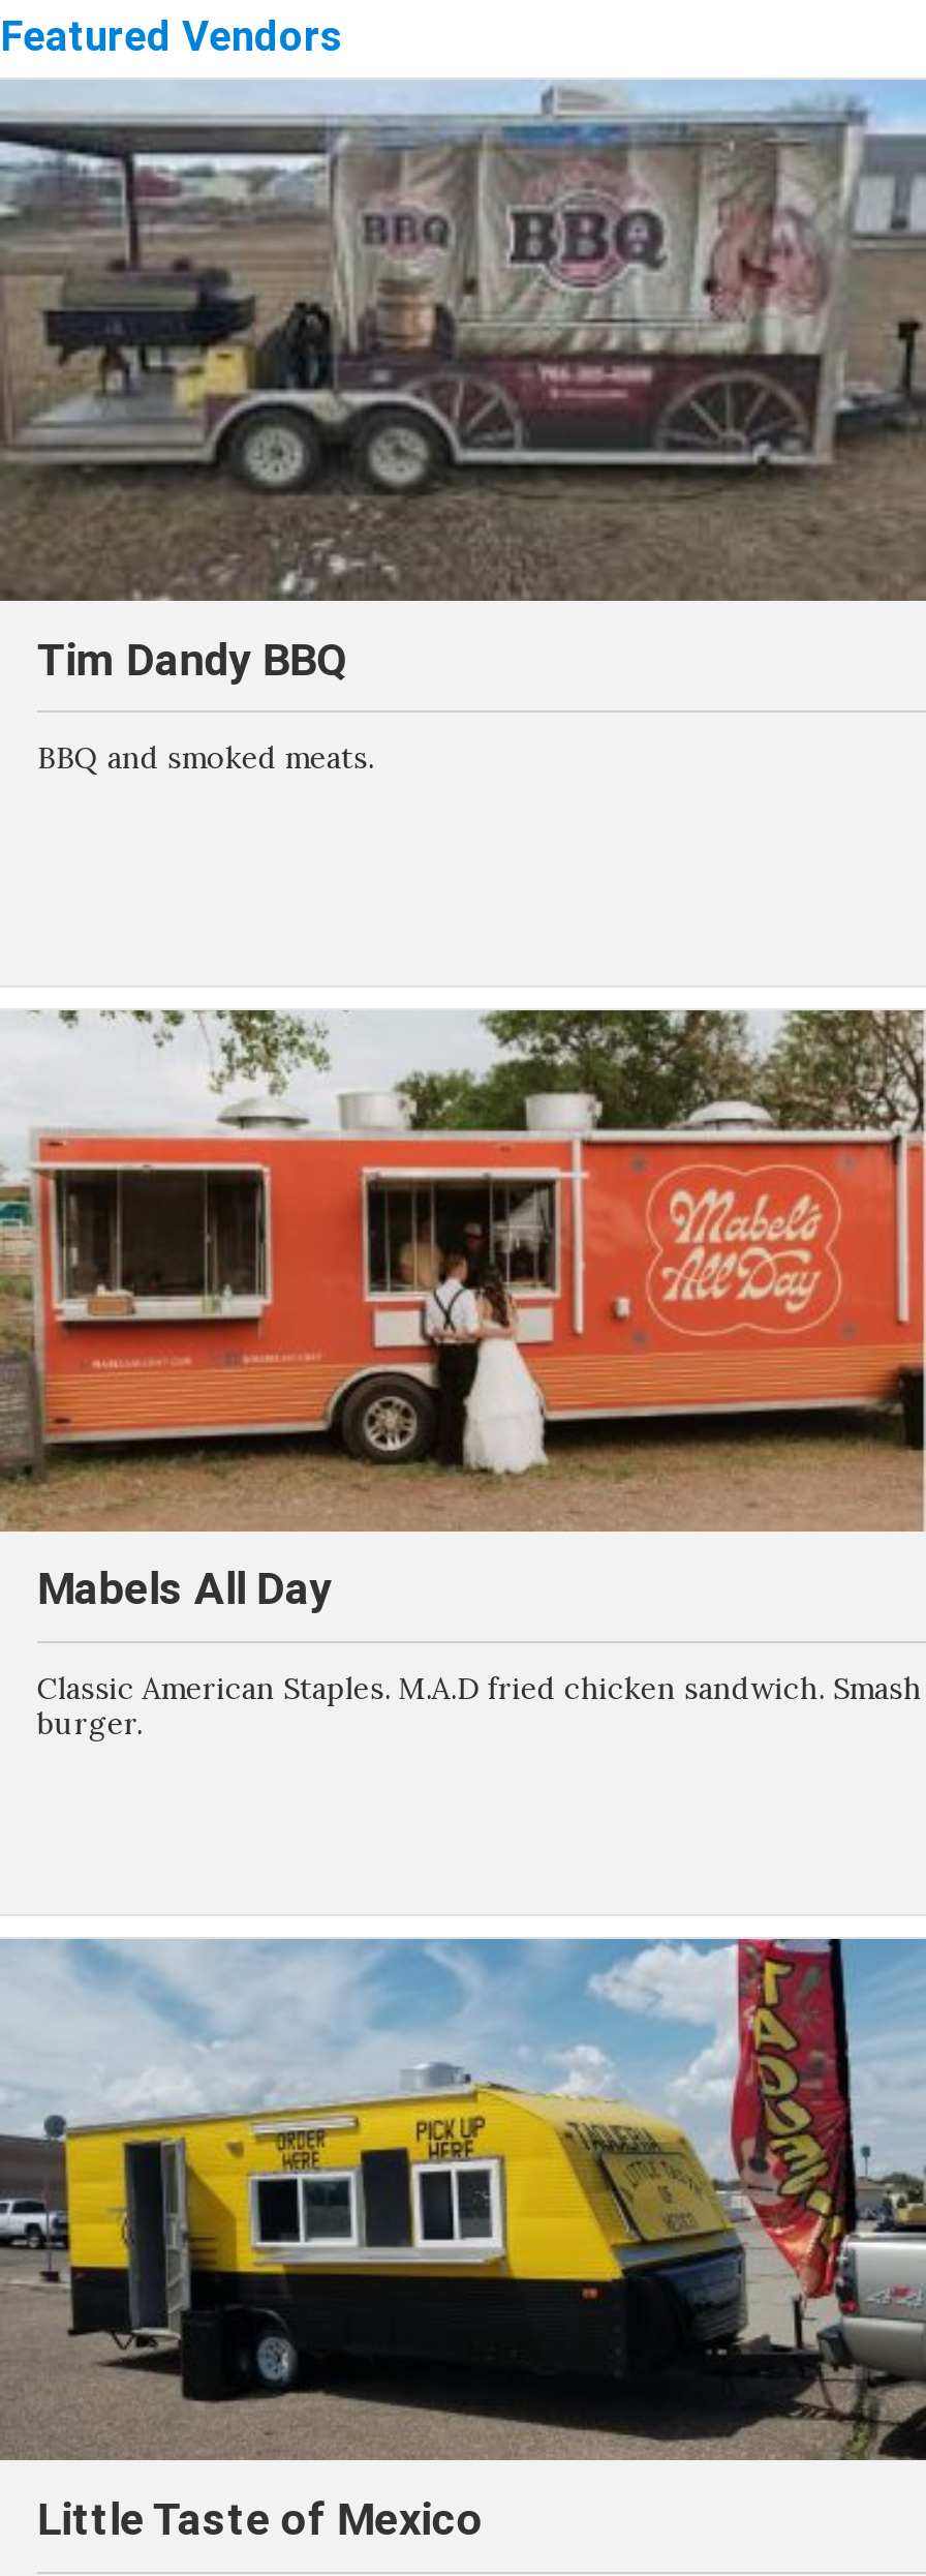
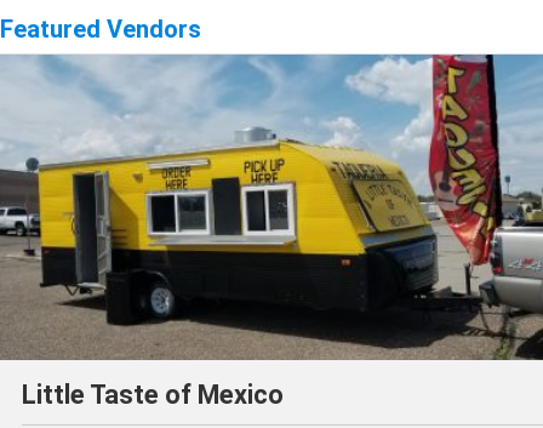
- [image]
- Tim Dandy BBQ
- BBQ and smoked meats.

- [image]
- Mabels All Day
- Classic American Staples. M.A.D fried chicken sandwich. Smash
- burger.
